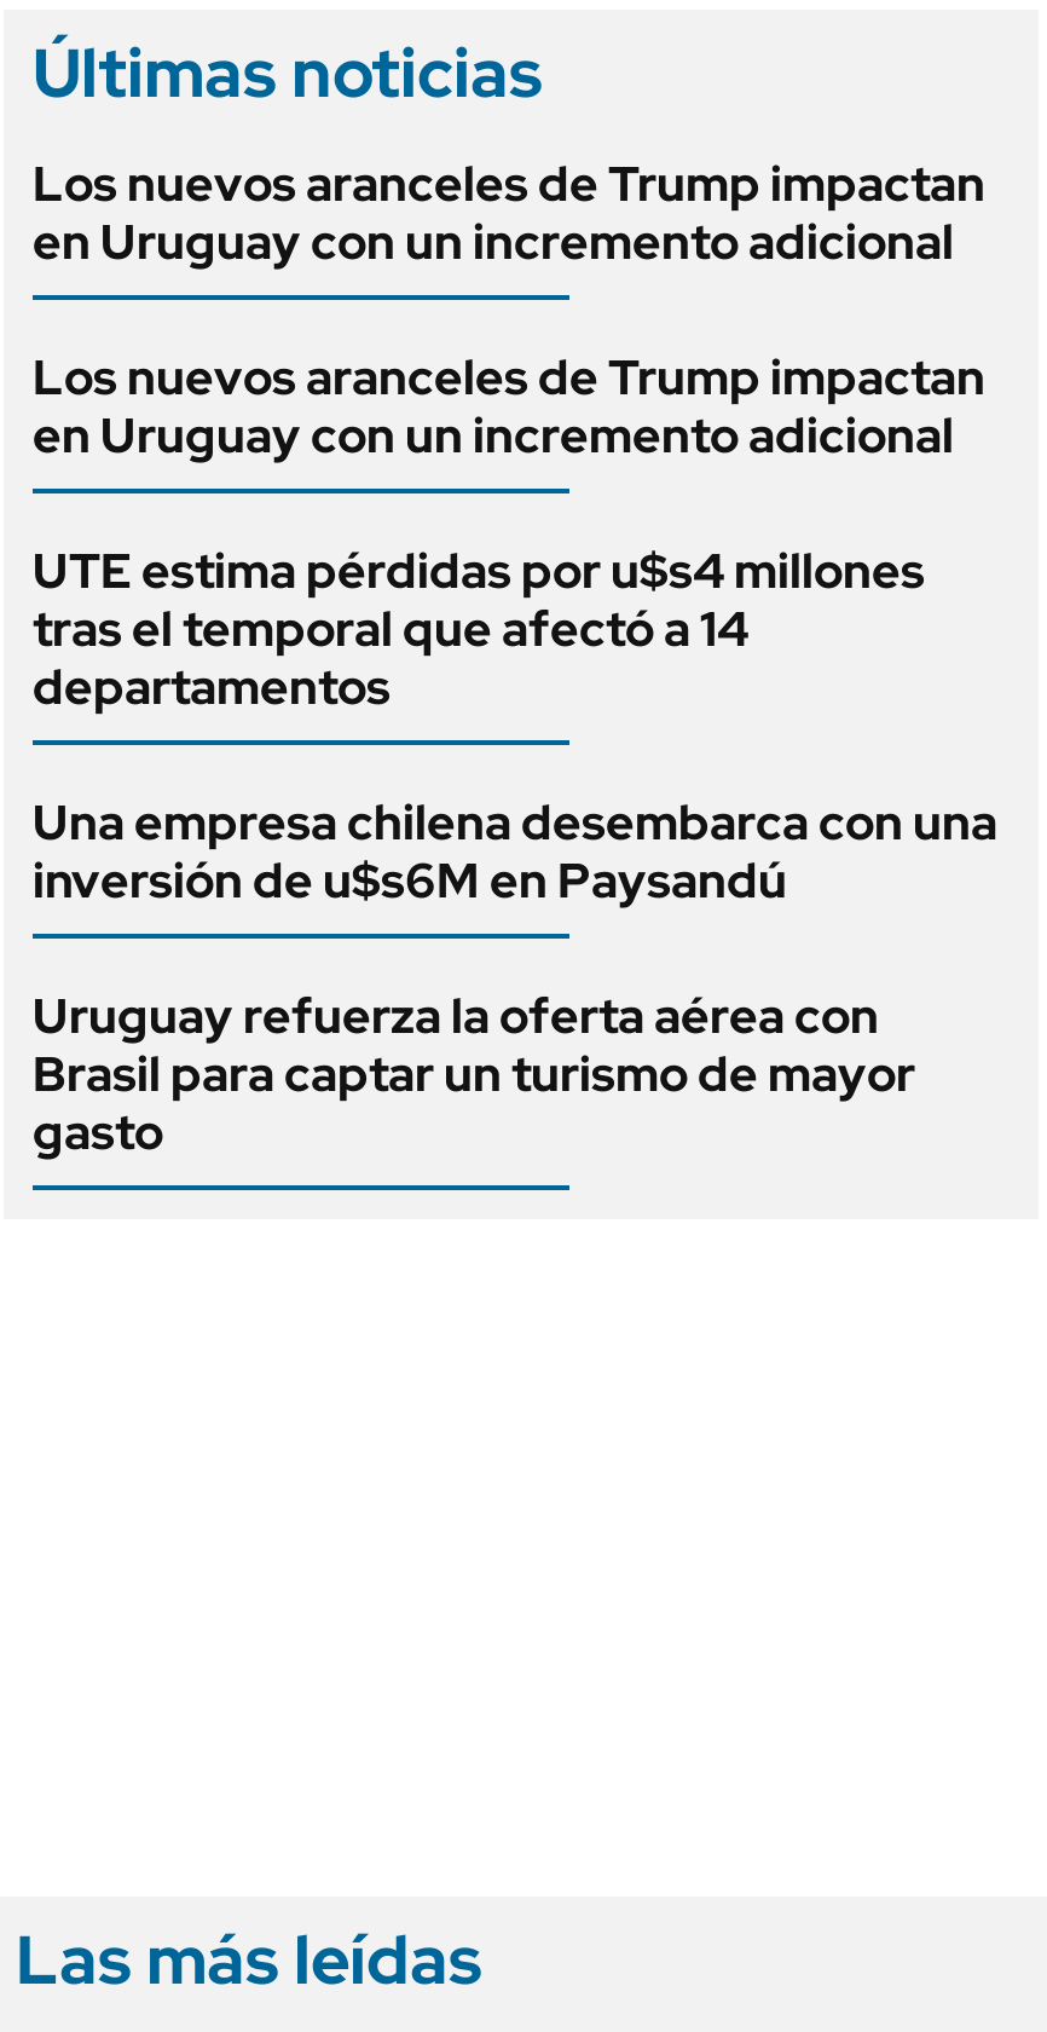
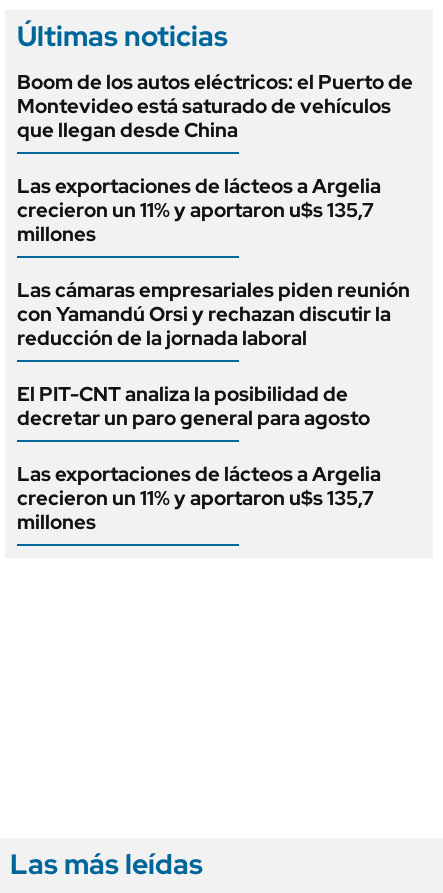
- Los nuevos aranceles de Trump impactan
- en Uruguay con un incremento adicional
+ Boom de los autos eléctricos: el Puerto de
+ Montevideo está saturado de vehículos
+ que llegan desde China

- Los nuevos aranceles de Trump impactan
- en Uruguay con un incremento adicional
+ Las exportaciones de lácteos a Argelia
+ crecieron un 11% y aportaron u$s 135,7
+ millones

- UTE estima pérdidas por u$s4 millones
- tras el temporal que afectó a 14
- departamentos
+ Las cámaras empresariales piden reunión
+ con Yamandú Orsi y rechazan discutir la
+ reducción de la jornada laboral

- Una empresa chilena desembarca con una
- inversión de u$s6M en Paysandú
+ El PIT-CNT analiza la posibilidad de
+ decretar un paro general para agosto

- Uruguay refuerza la oferta aérea con
- Brasil para captar un turismo de mayor
- gasto
+ Las exportaciones de lácteos a Argelia
+ crecieron un 11% y aportaron u$s 135,7
+ millones
